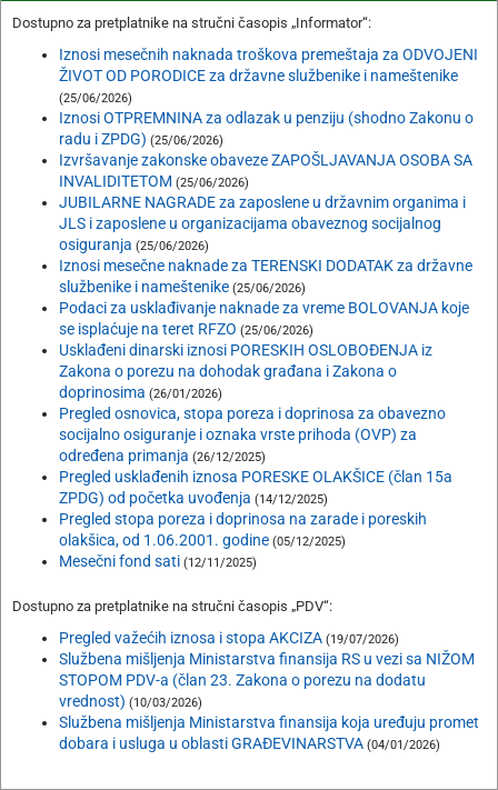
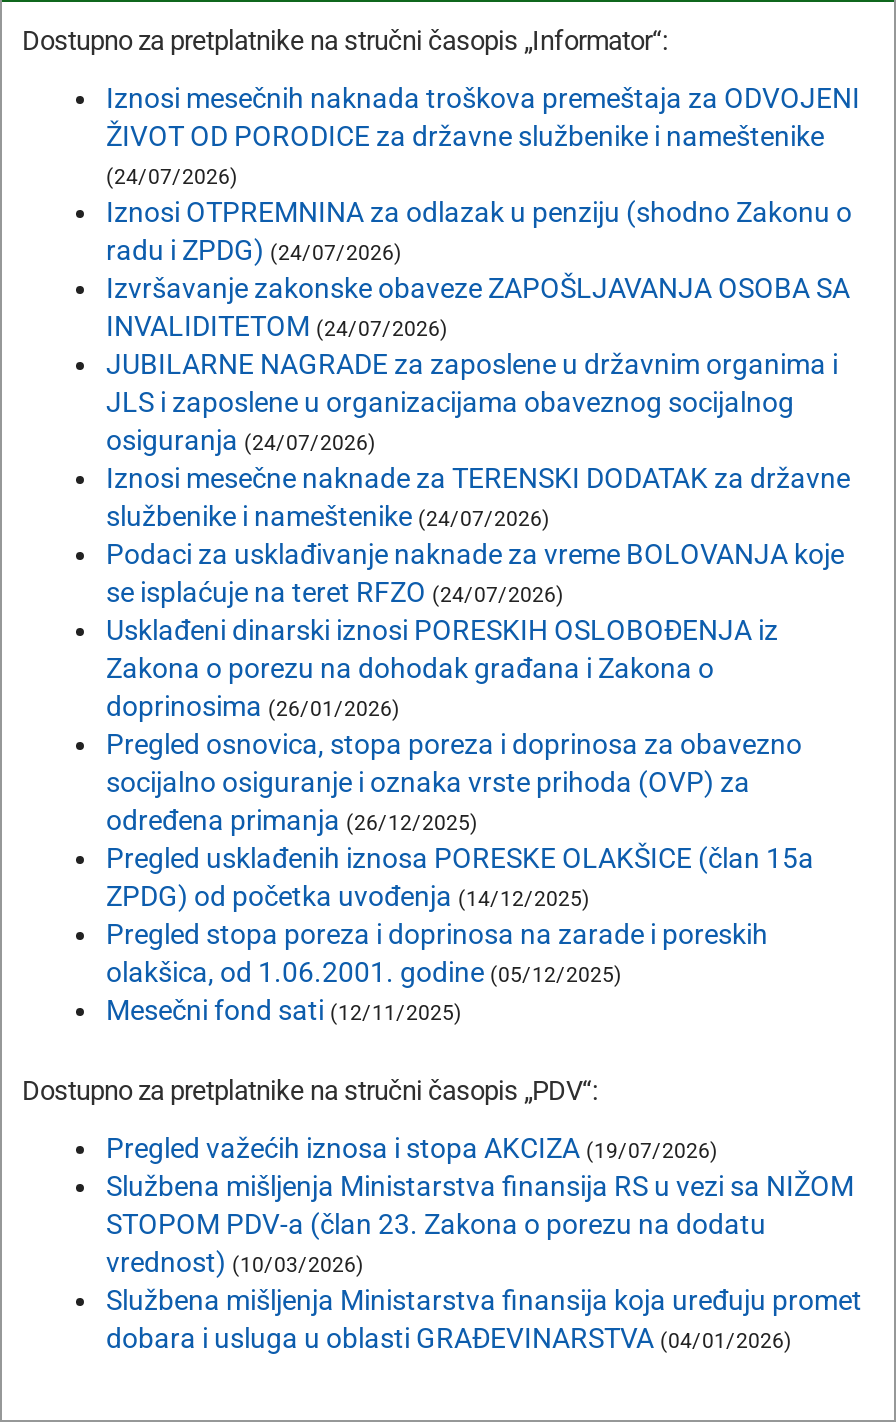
- (25/06/2026)
+ (24/07/2026)

- radu i ZPDG) (25/06/2026)
+ radu i ZPDG) (24/07/2026)

- INVALIDITETOM (25/06/2026)
+ INVALIDITETOM (24/07/2026)

- osiguranja (25/06/2026)
+ osiguranja (24/07/2026)

- službenike i nameštenike (25/06/2026)
+ službenike i nameštenike (24/07/2026)

- se isplaćuje na teret RFZO (25/06/2026)
+ se isplaćuje na teret RFZO (24/07/2026)
